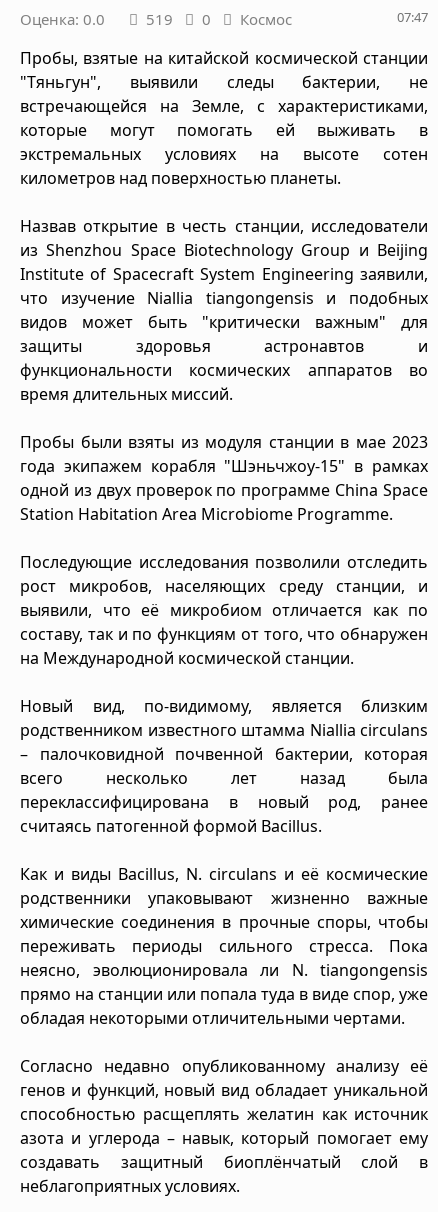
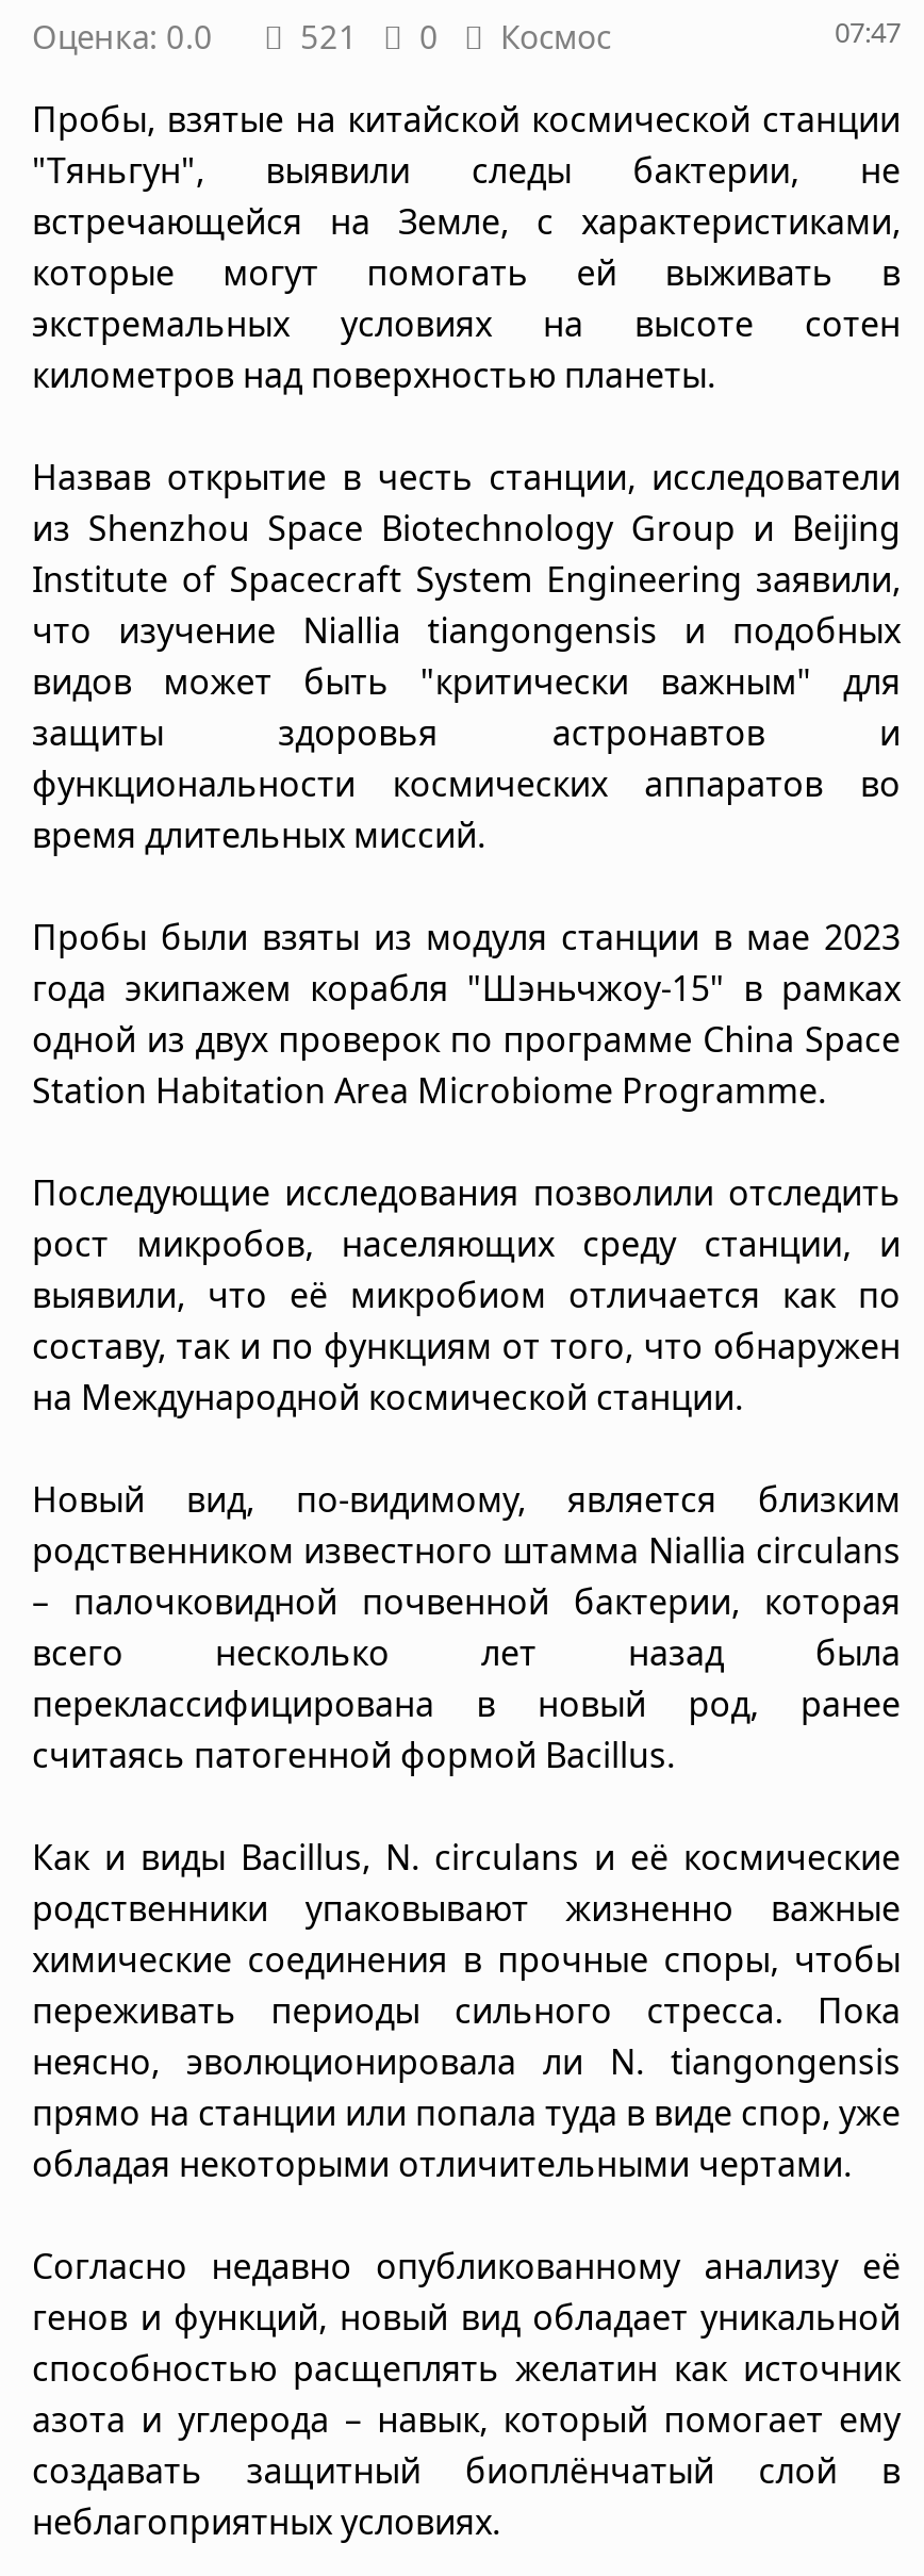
- Оценка: 0.0 519 0 Космос
+ Оценка: 0.0 521 0 Космос
